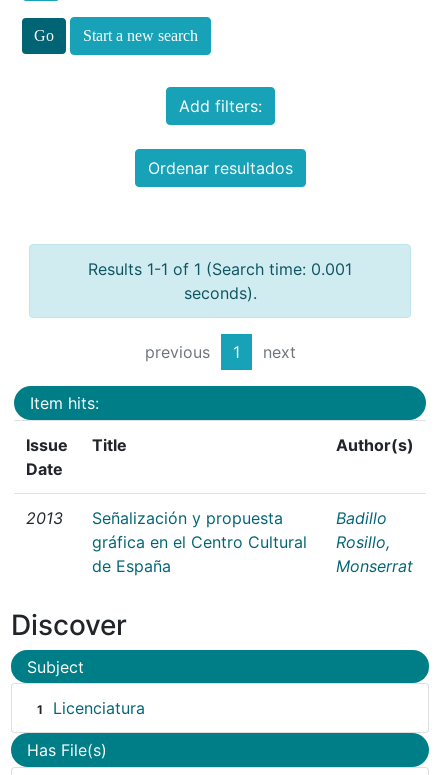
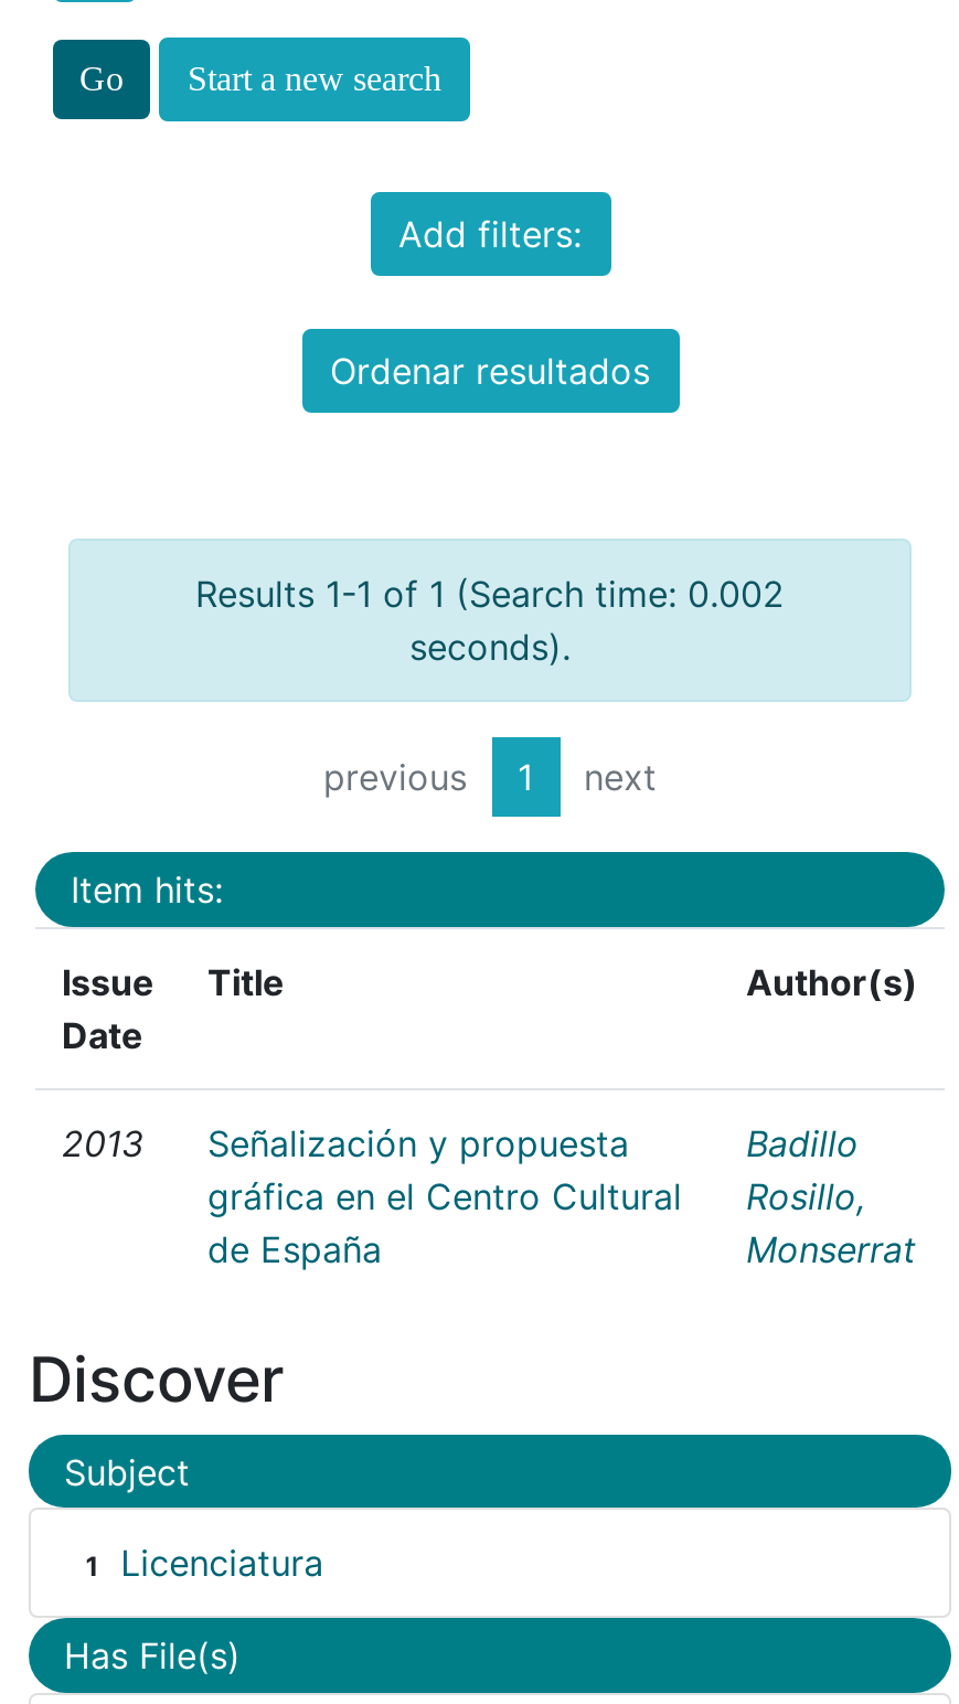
- Results 1-1 of 1 (Search time: 0.001
+ Results 1-1 of 1 (Search time: 0.002
